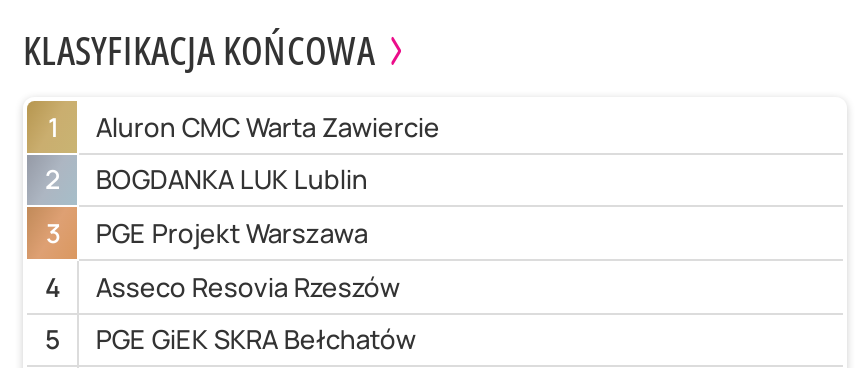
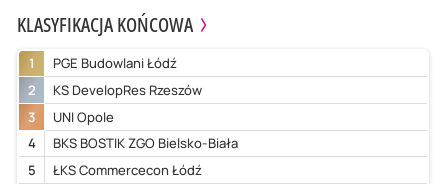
- Aluron CMC Warta Zawiercie
+ PGE Budowlani Łódź

- BOGDANKA LUK Lublin
+ KS DevelopRes Rzeszów

- PGE Projekt Warszawa
+ UNI Opole

- Asseco Resovia Rzeszów
+ BKS BOSTIK ZGO Bielsko-Biała

- PGE GiEK SKRA Bełchatów
+ ŁKS Commercecon Łódź
